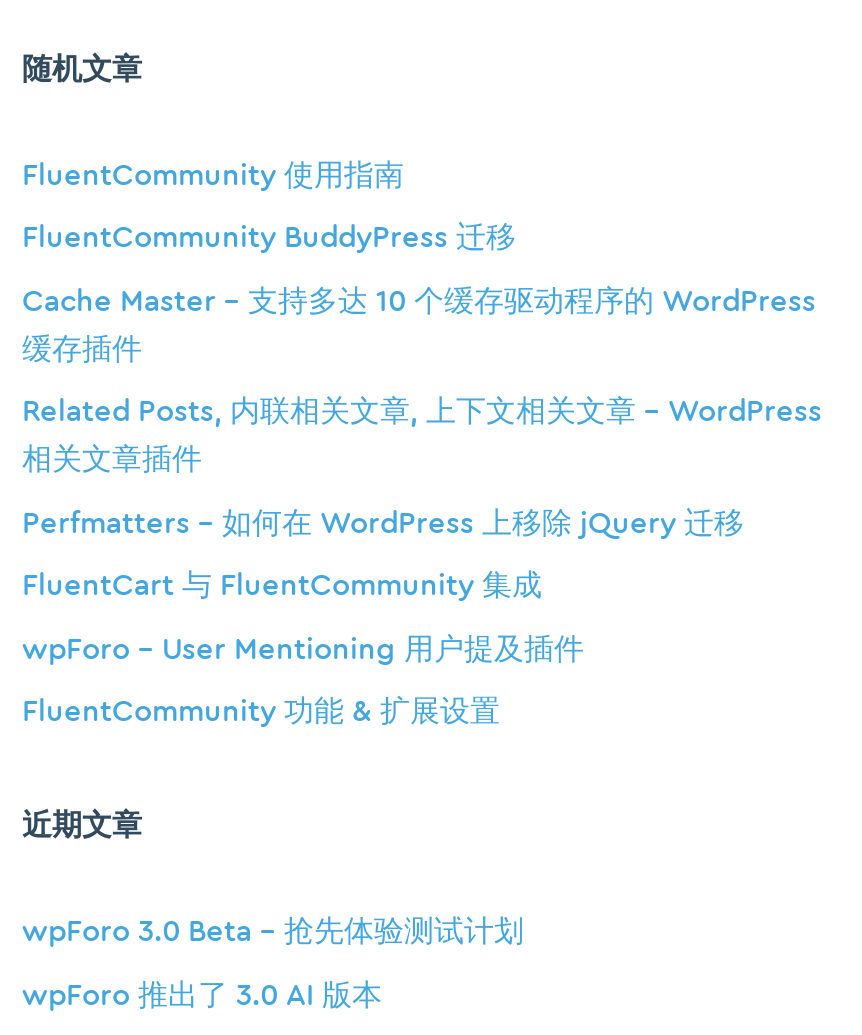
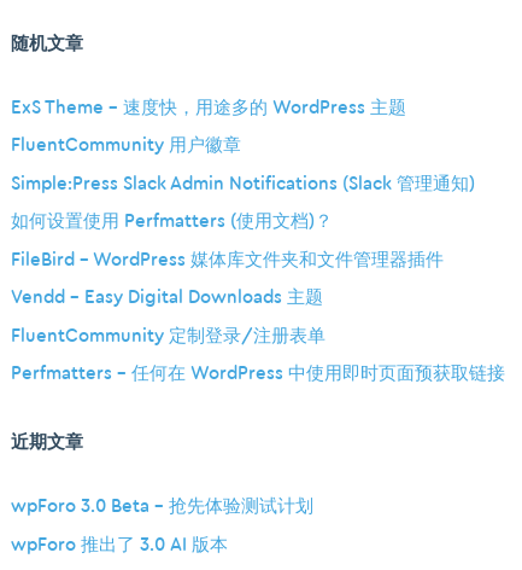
- FluentCommunity 使用指南
- FluentCommunity BuddyPress 迁移
- Cache Master – 支持多达 10 个缓存驱动程序的 WordPress
- 缓存插件
- Related Posts, 内联相关文章, 上下文相关文章 – WordPress
- 相关文章插件
- Perfmatters – 如何在 WordPress 上移除 jQuery 迁移
- FluentCart 与 FluentCommunity 集成
- wpForo – User Mentioning 用户提及插件
- FluentCommunity 功能 & 扩展设置
+ ExS Theme – 速度快，用途多的 WordPress 主题
+ FluentCommunity 用户徽章
+ Simple:Press Slack Admin Notifications (Slack 管理通知)
+ 如何设置使用 Perfmatters (使用文档)？
+ FileBird – WordPress 媒体库文件夹和文件管理器插件
+ Vendd – Easy Digital Downloads 主题
+ FluentCommunity 定制登录/注册表单
+ Perfmatters – 任何在 WordPress 中使用即时页面预获取链接
